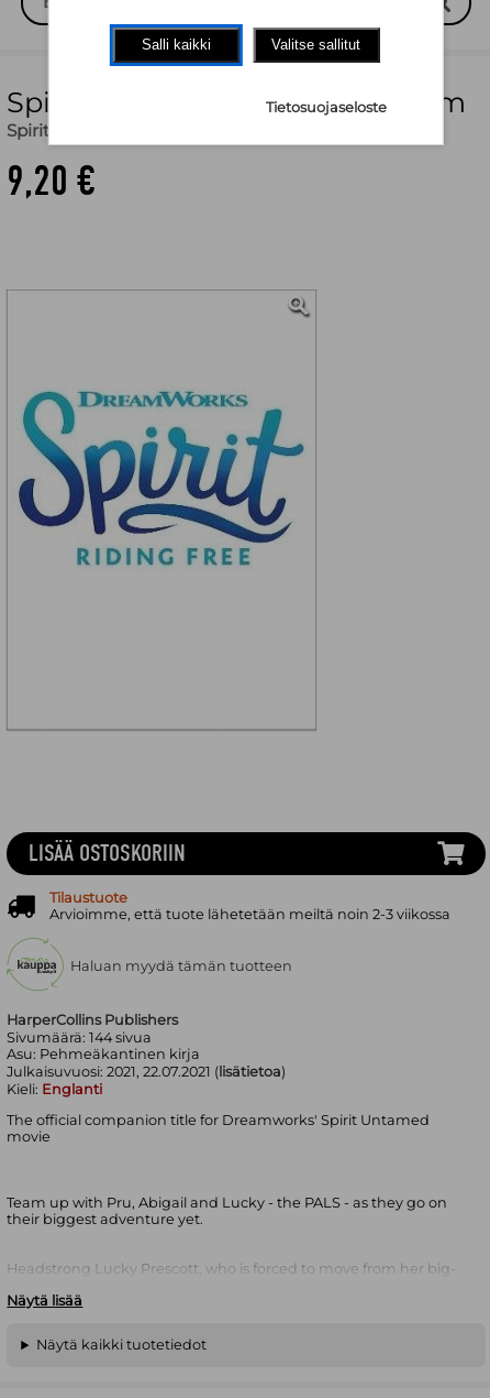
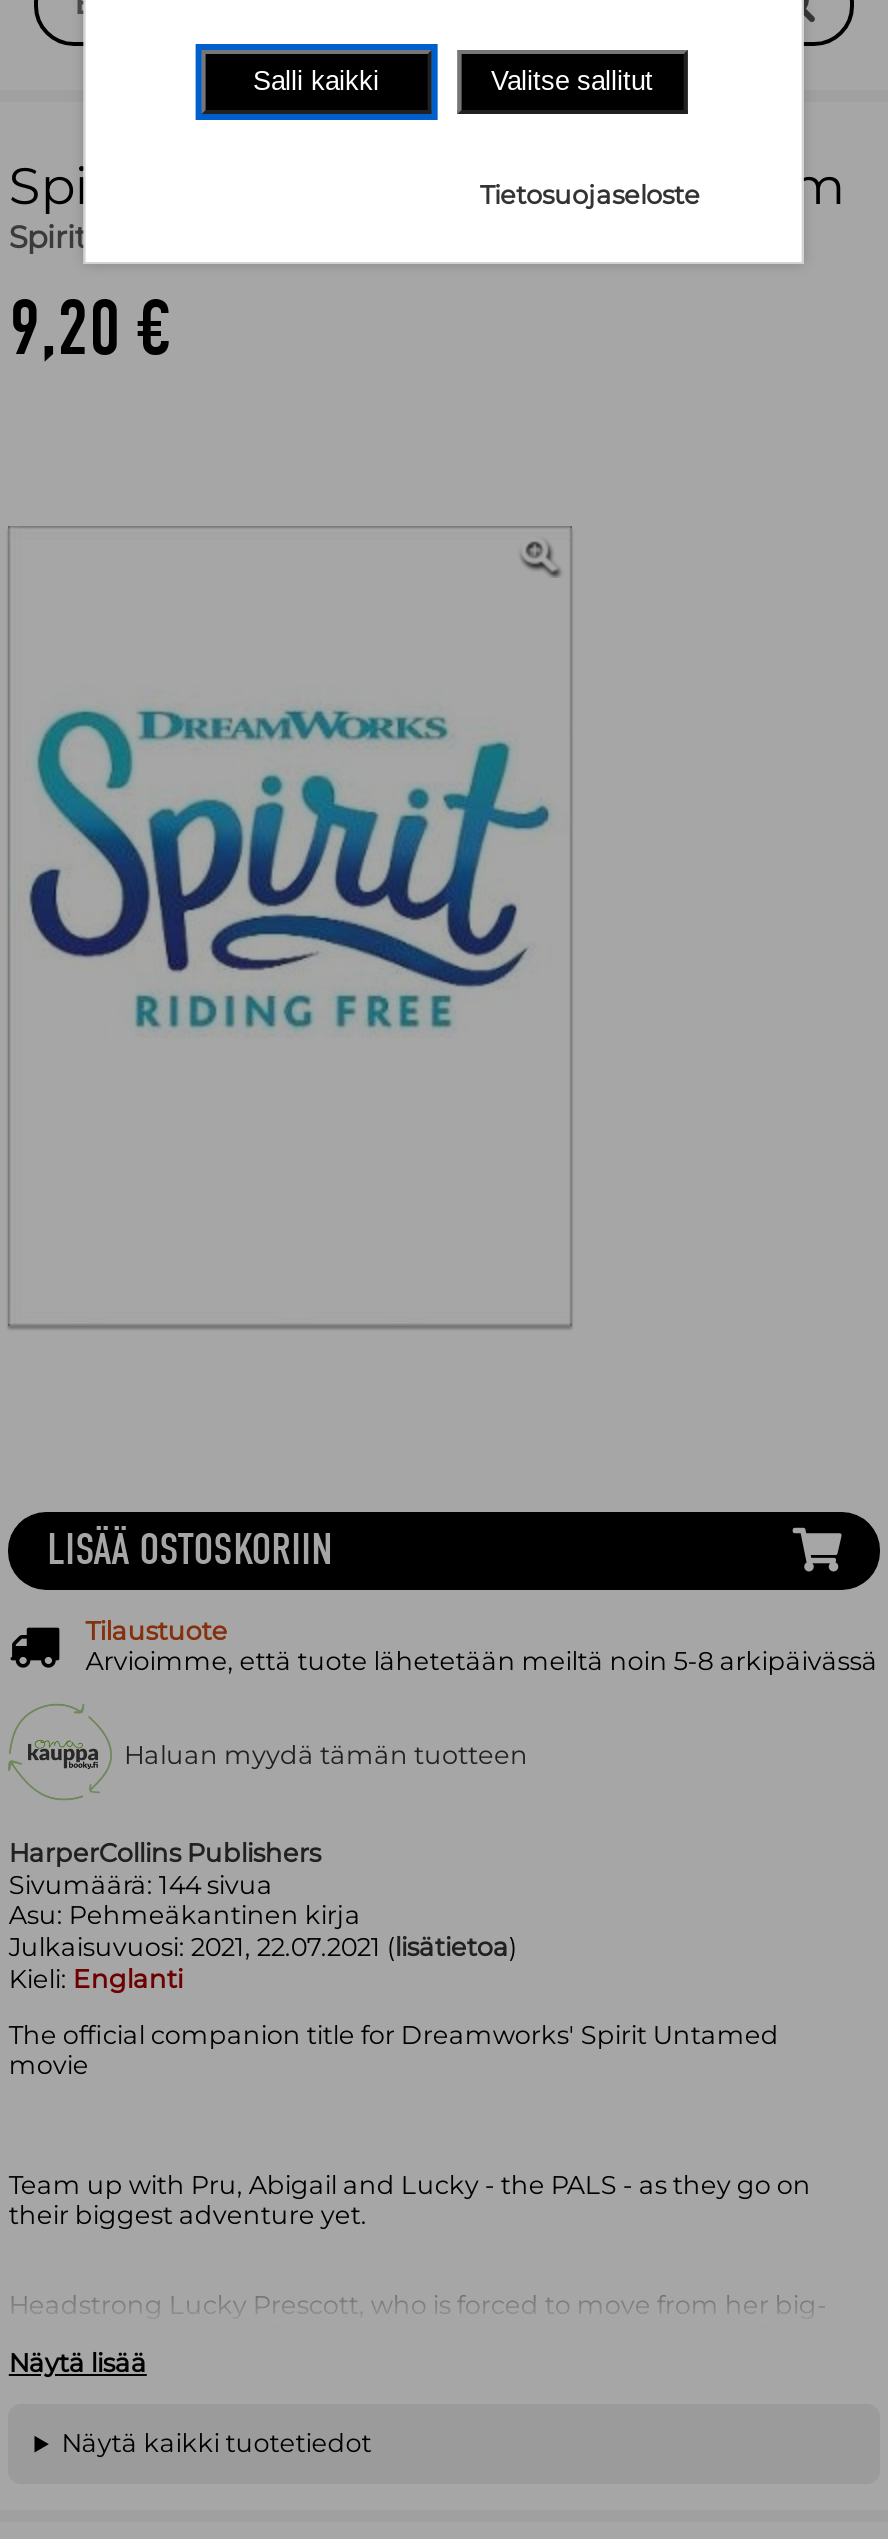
- Arvioimme, että tuote lähetetään meiltä noin 2-3 viikossa
+ Arvioimme, että tuote lähetetään meiltä noin 5-8 arkipäivässä
